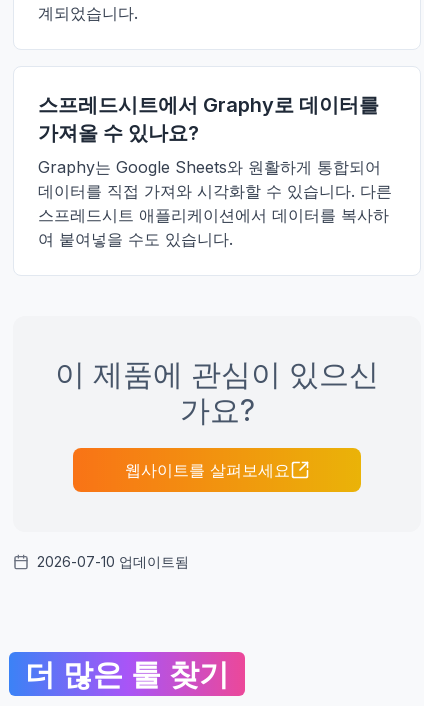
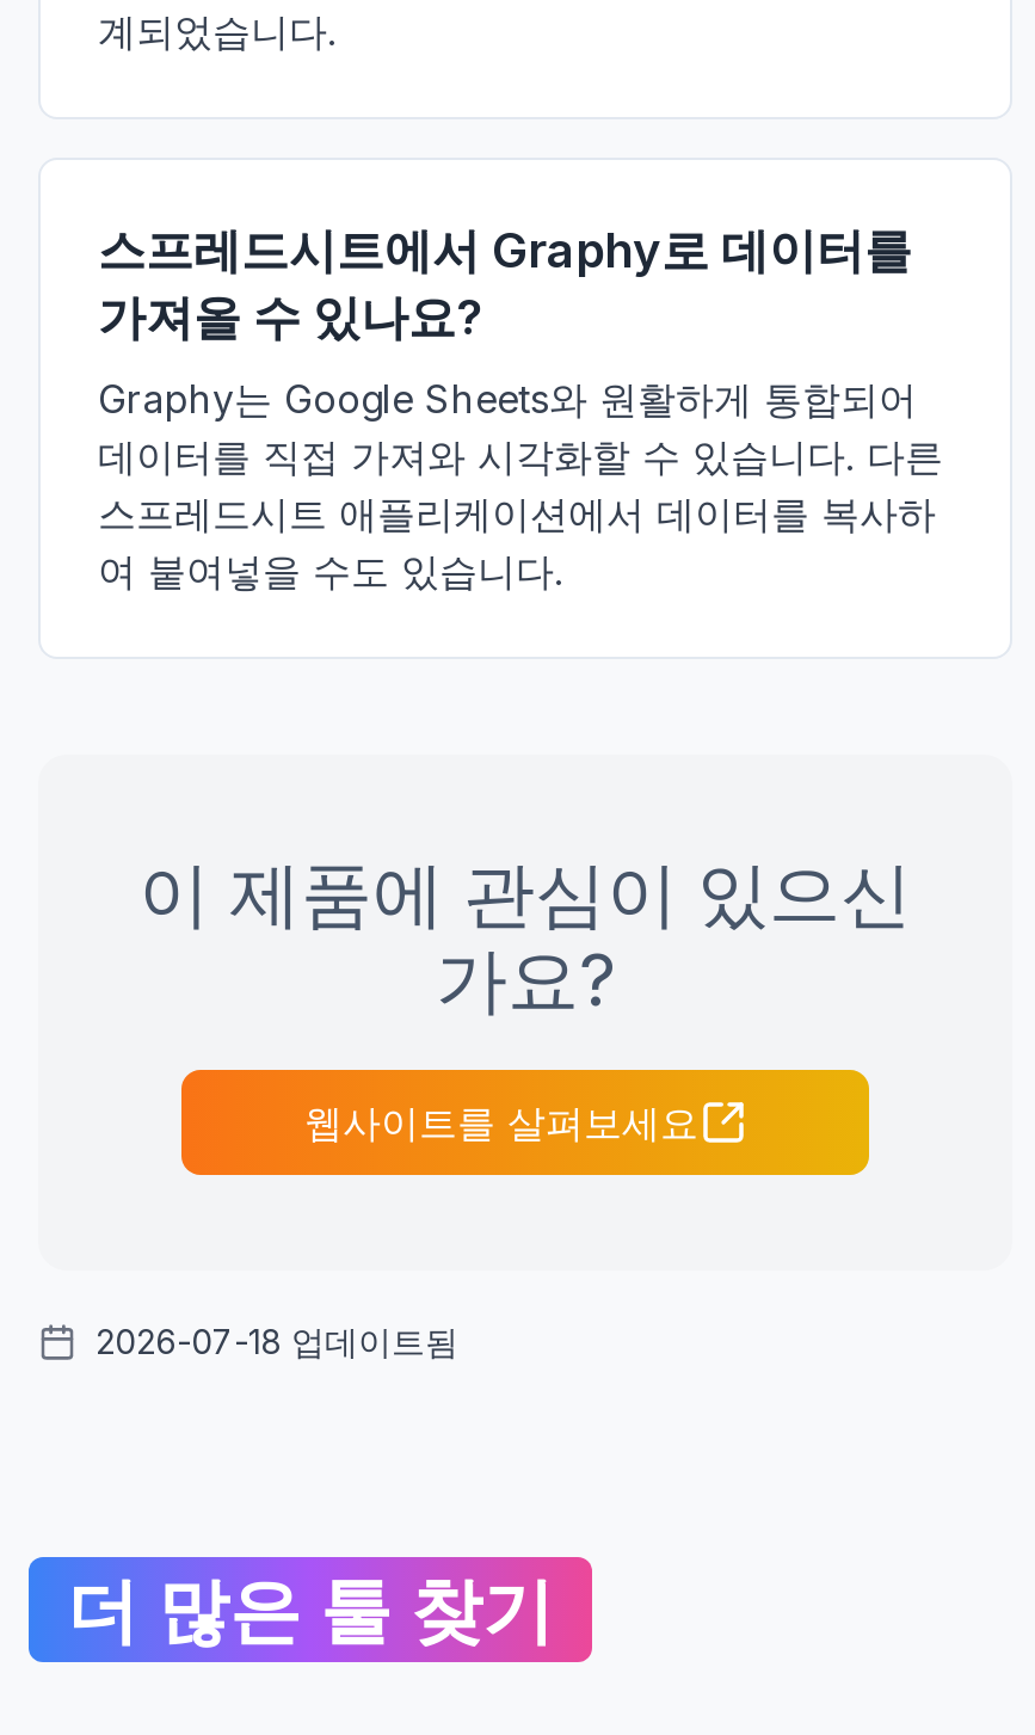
- 2026-07-10 업데이트됨
+ 2026-07-18 업데이트됨
